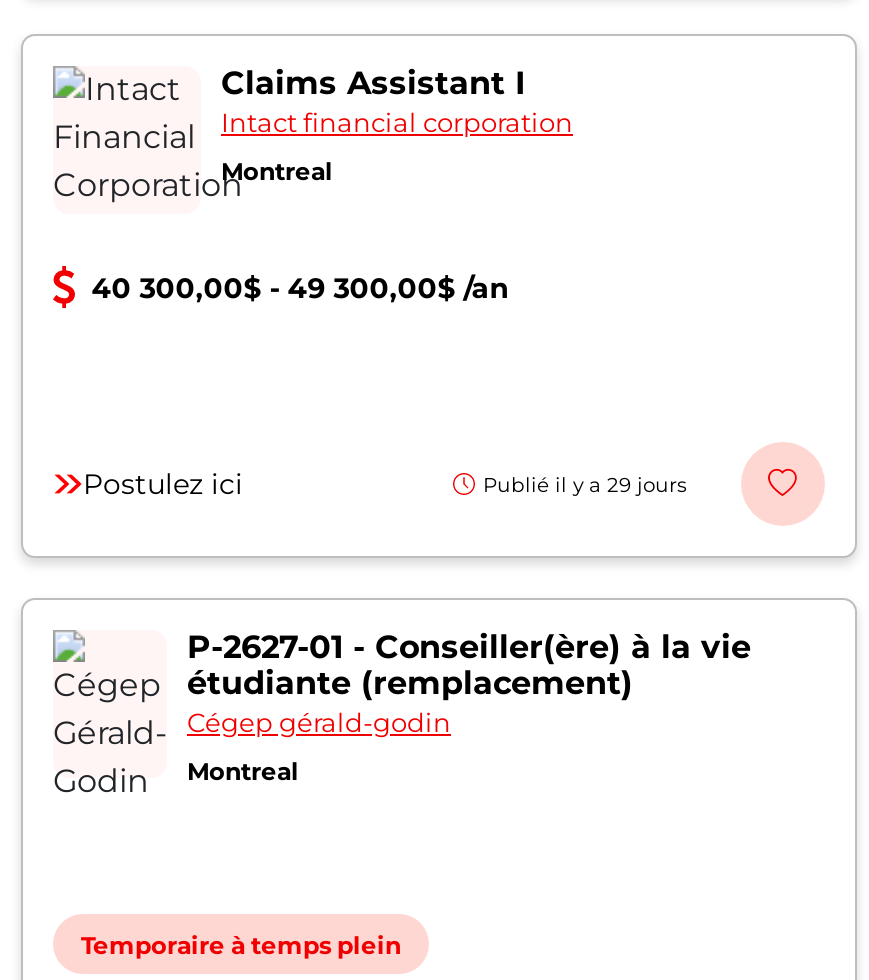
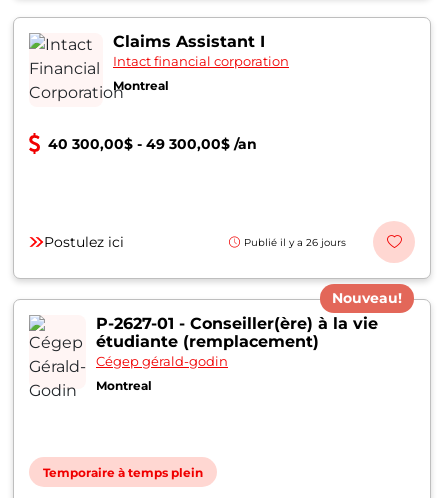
- Publié il y a 29 jours
+ Publié il y a 26 jours
+ Nouveau!
